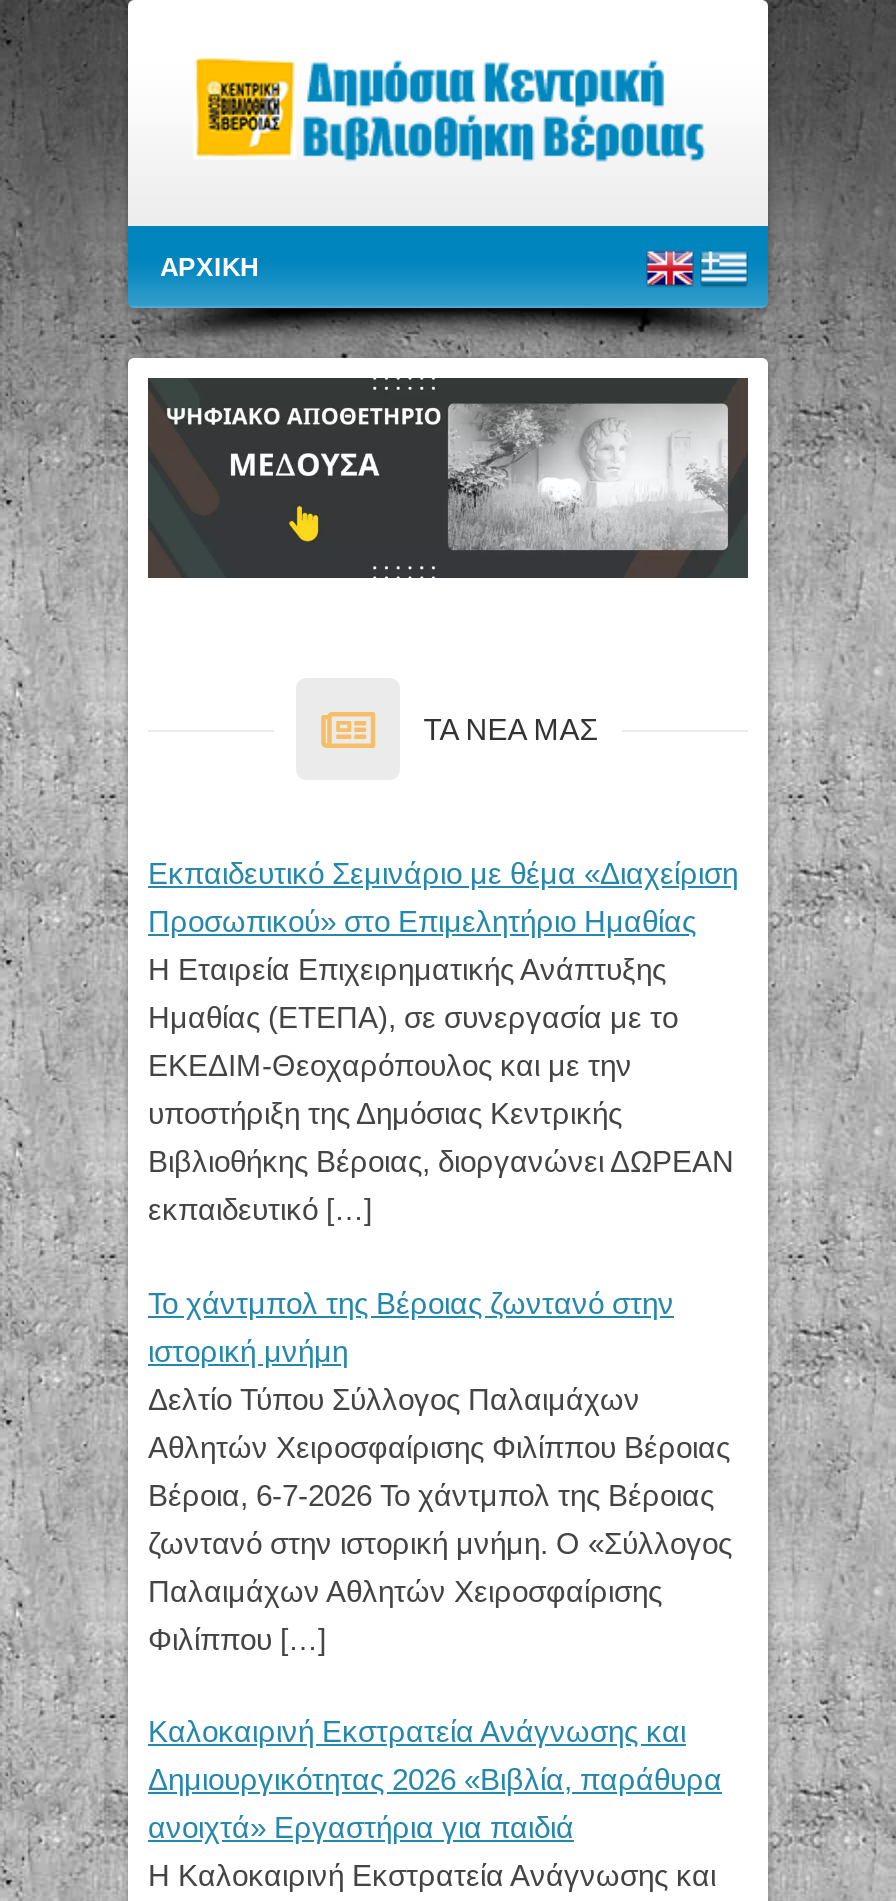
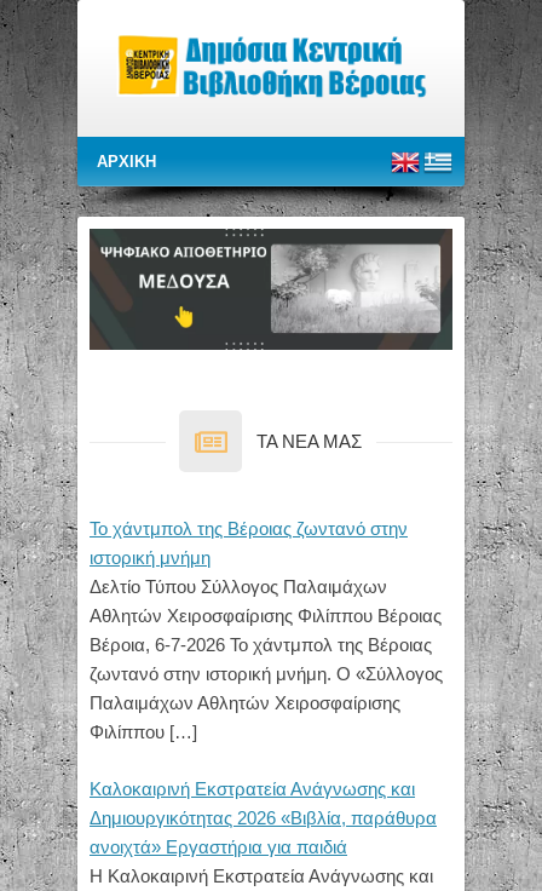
- Εκπαιδευτικό Σεμινάριο με θέμα «Διαχείριση
- Προσωπικού» στο Επιμελητήριο Ημαθίας
- Η Εταιρεία Επιχειρηματικής Ανάπτυξης
- Ημαθίας (ΕΤΕΠΑ), σε συνεργασία με το
- ΕΚΕΔΙΜ-Θεοχαρόπουλος και με την
- υποστήριξη της Δημόσιας Κεντρικής
- Βιβλιοθήκης Βέροιας, διοργανώνει ΔΩΡΕΑΝ
- εκπαιδευτικό […]
